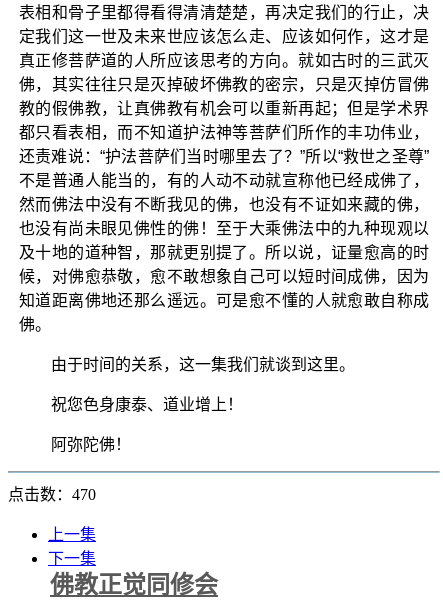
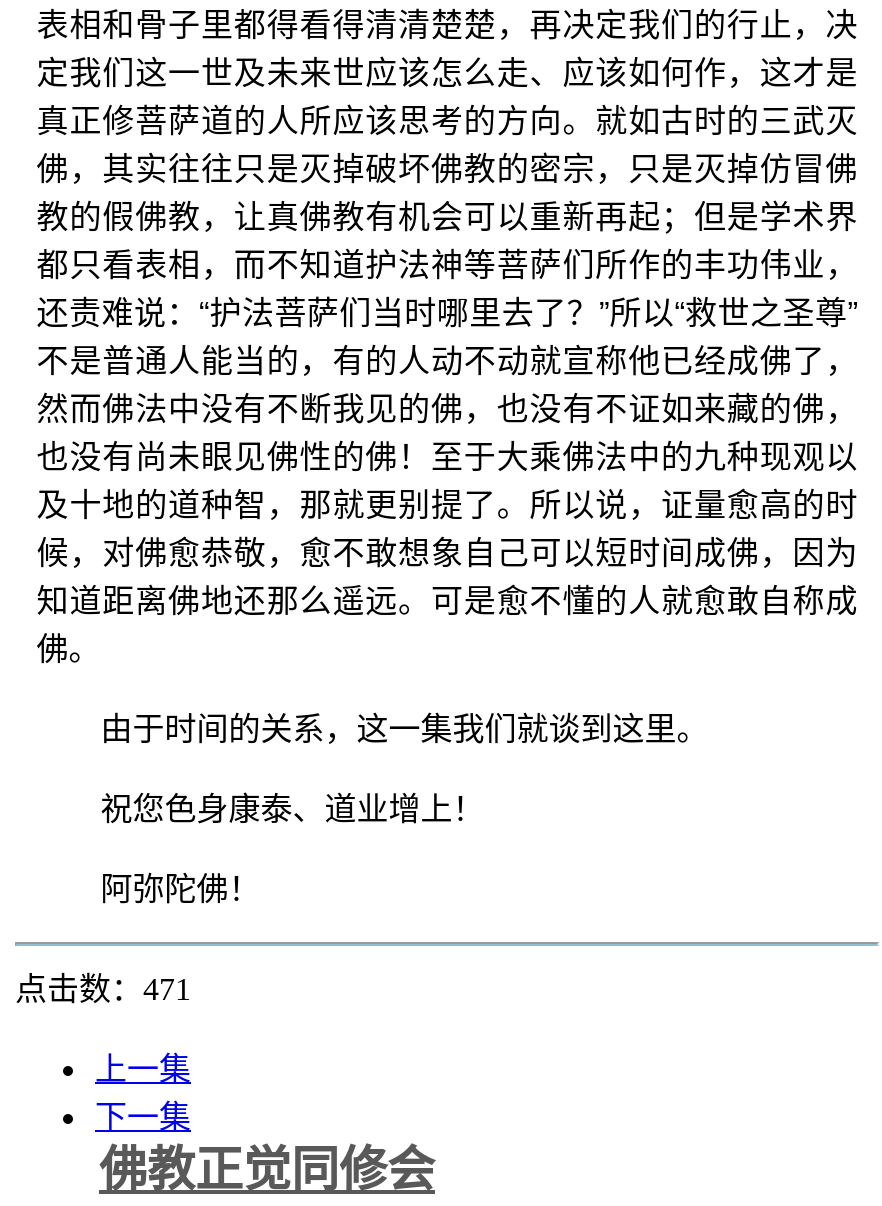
- 点击数：470
+ 点击数：471
